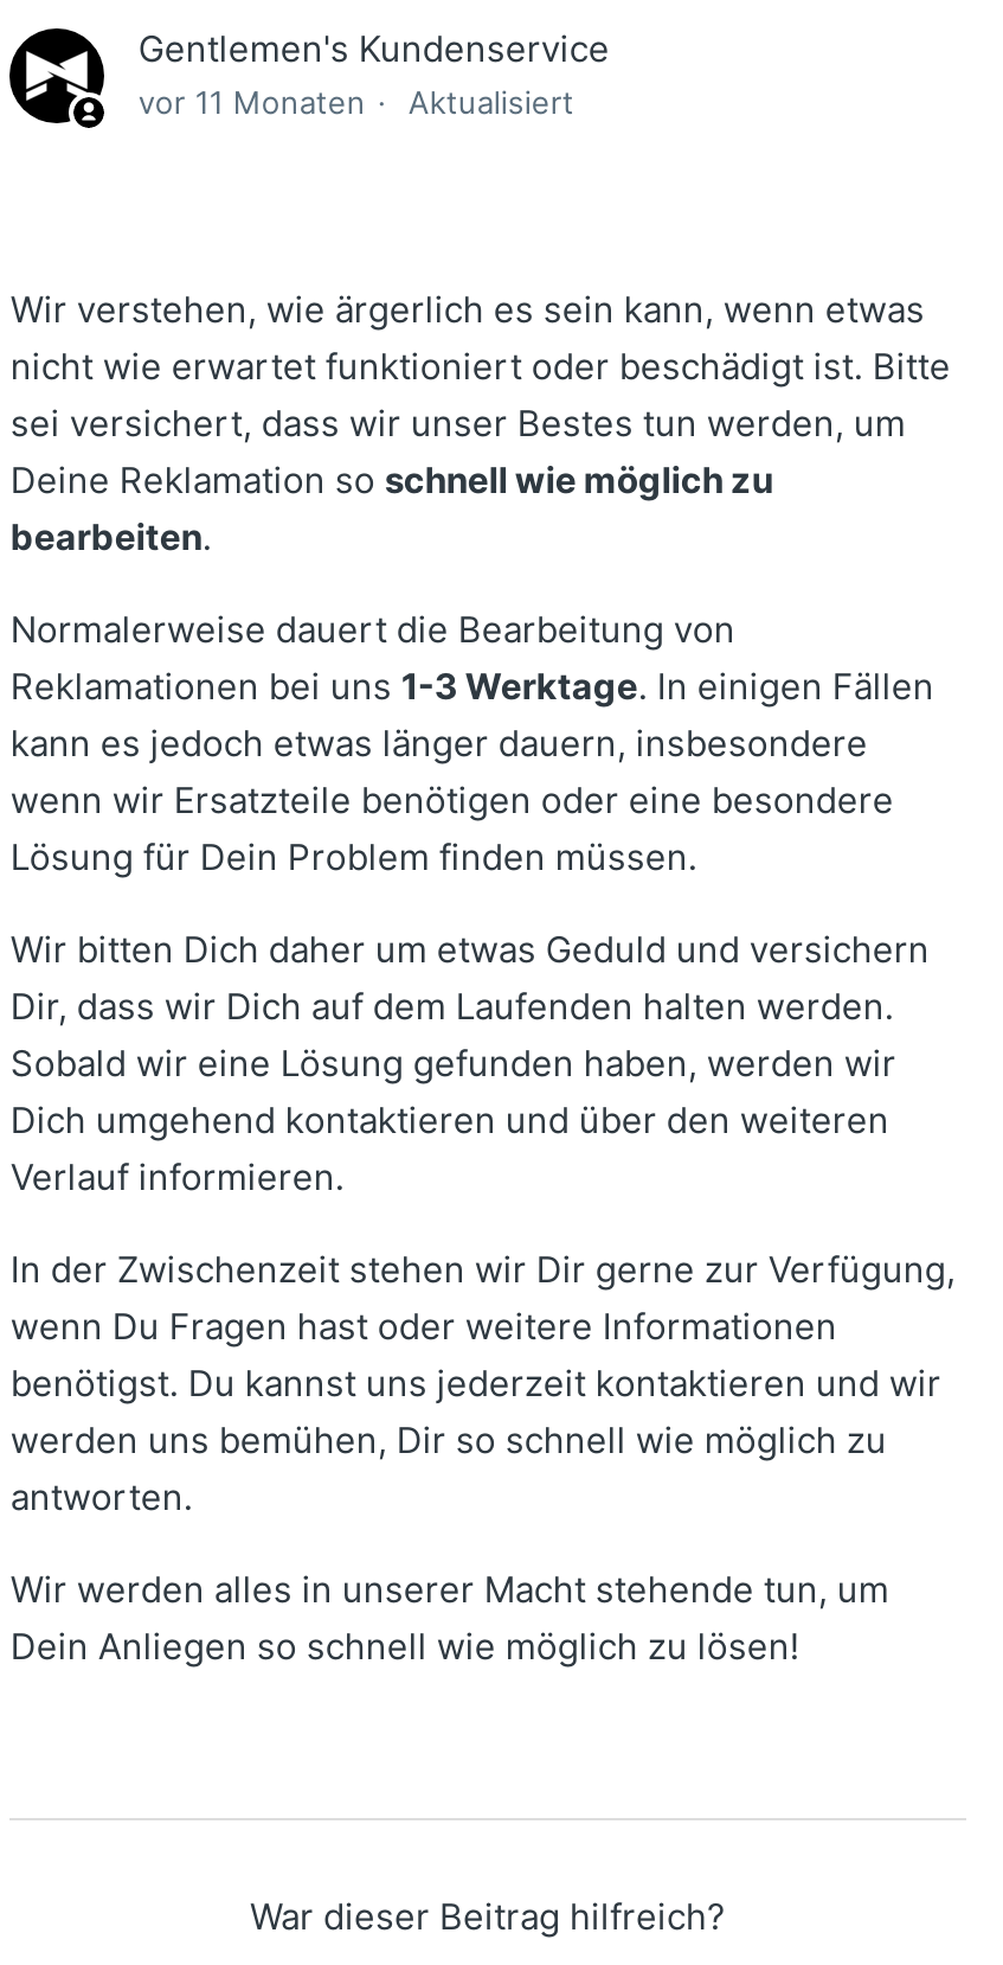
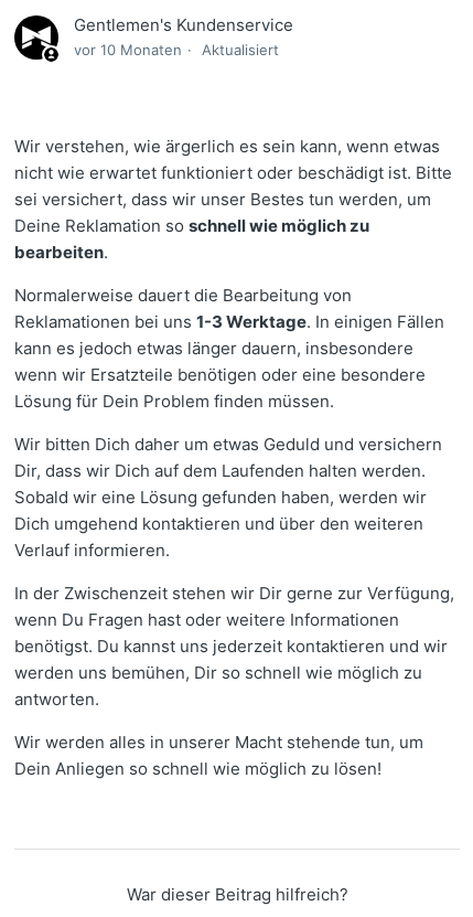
- vor 11 Monaten Aktualisiert
+ vor 10 Monaten Aktualisiert
